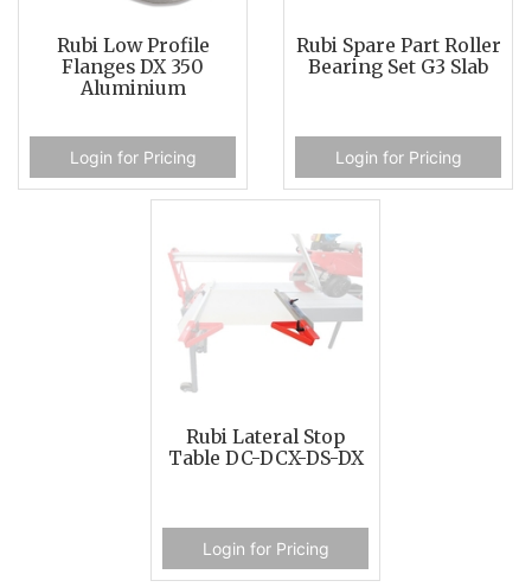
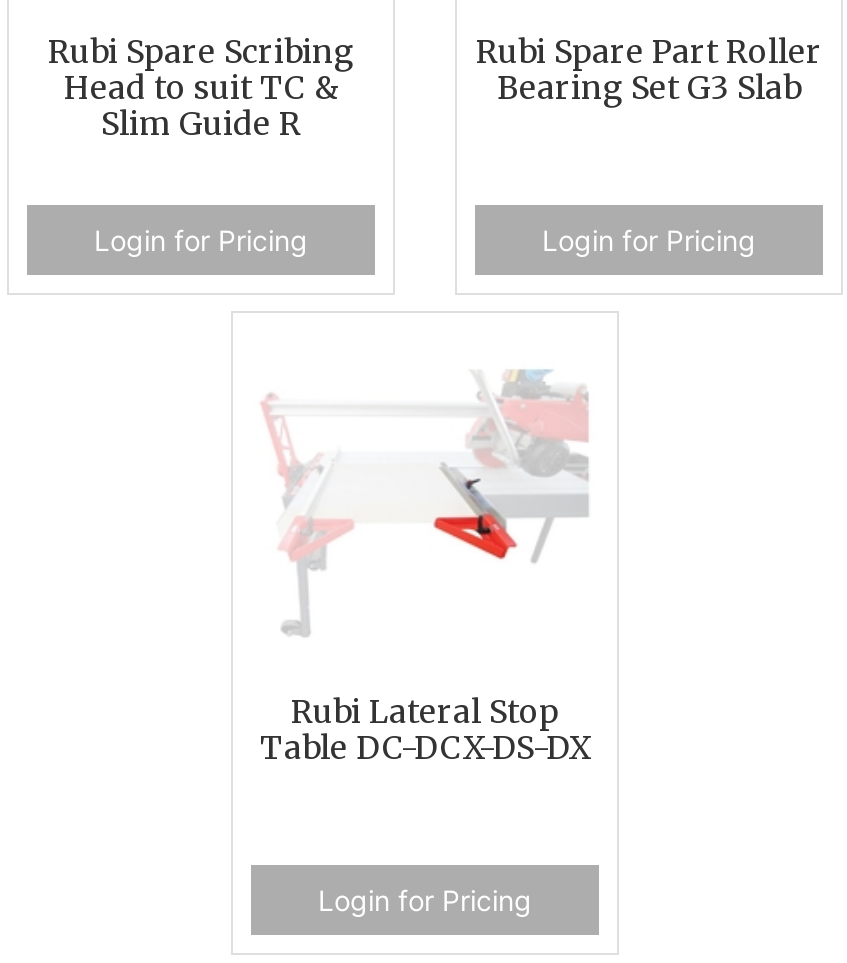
- Rubi Low Profile
- Flanges DX 350
- Aluminium
+ Rubi Spare Scribing
+ Head to suit TC &
+ Slim Guide R
